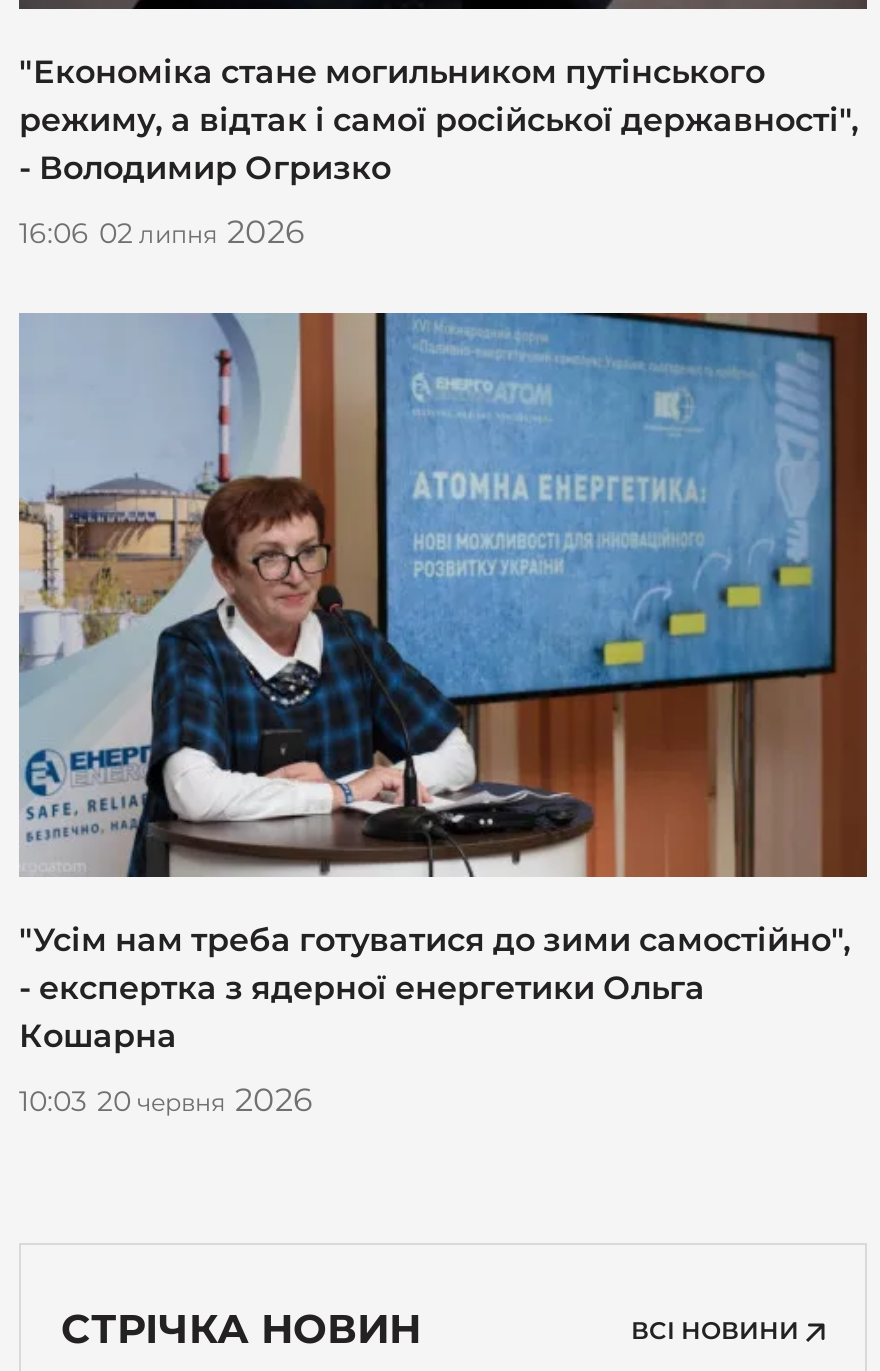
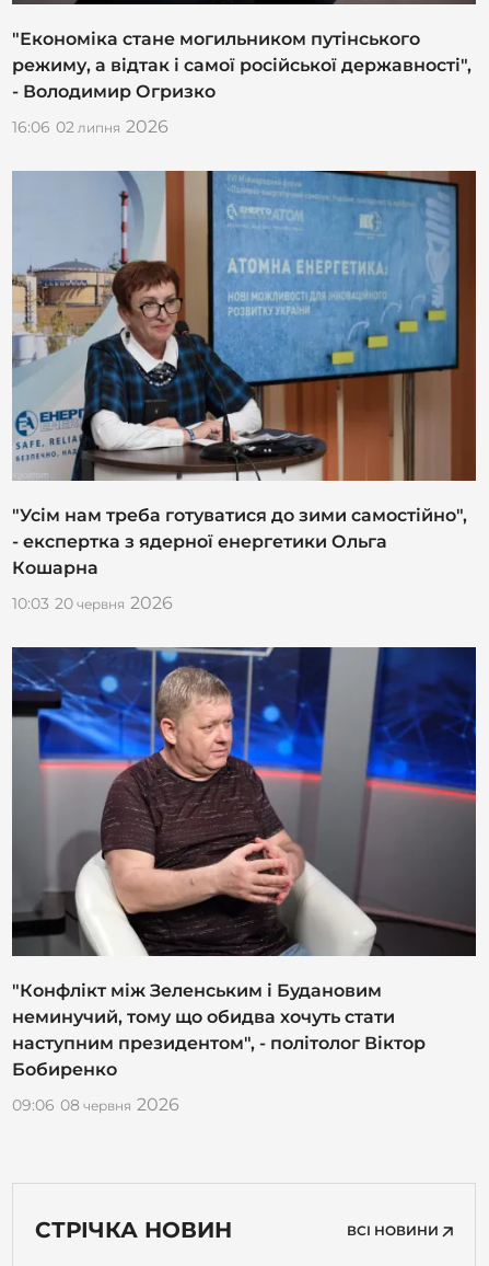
+ [image]
+ "Конфлікт між Зеленським і Будановим
+ неминучий, тому що обидва хочуть стати
+ наступним президентом", - політолог Віктор
+ Бобиренко
+ 09:06 08 червня 2026
